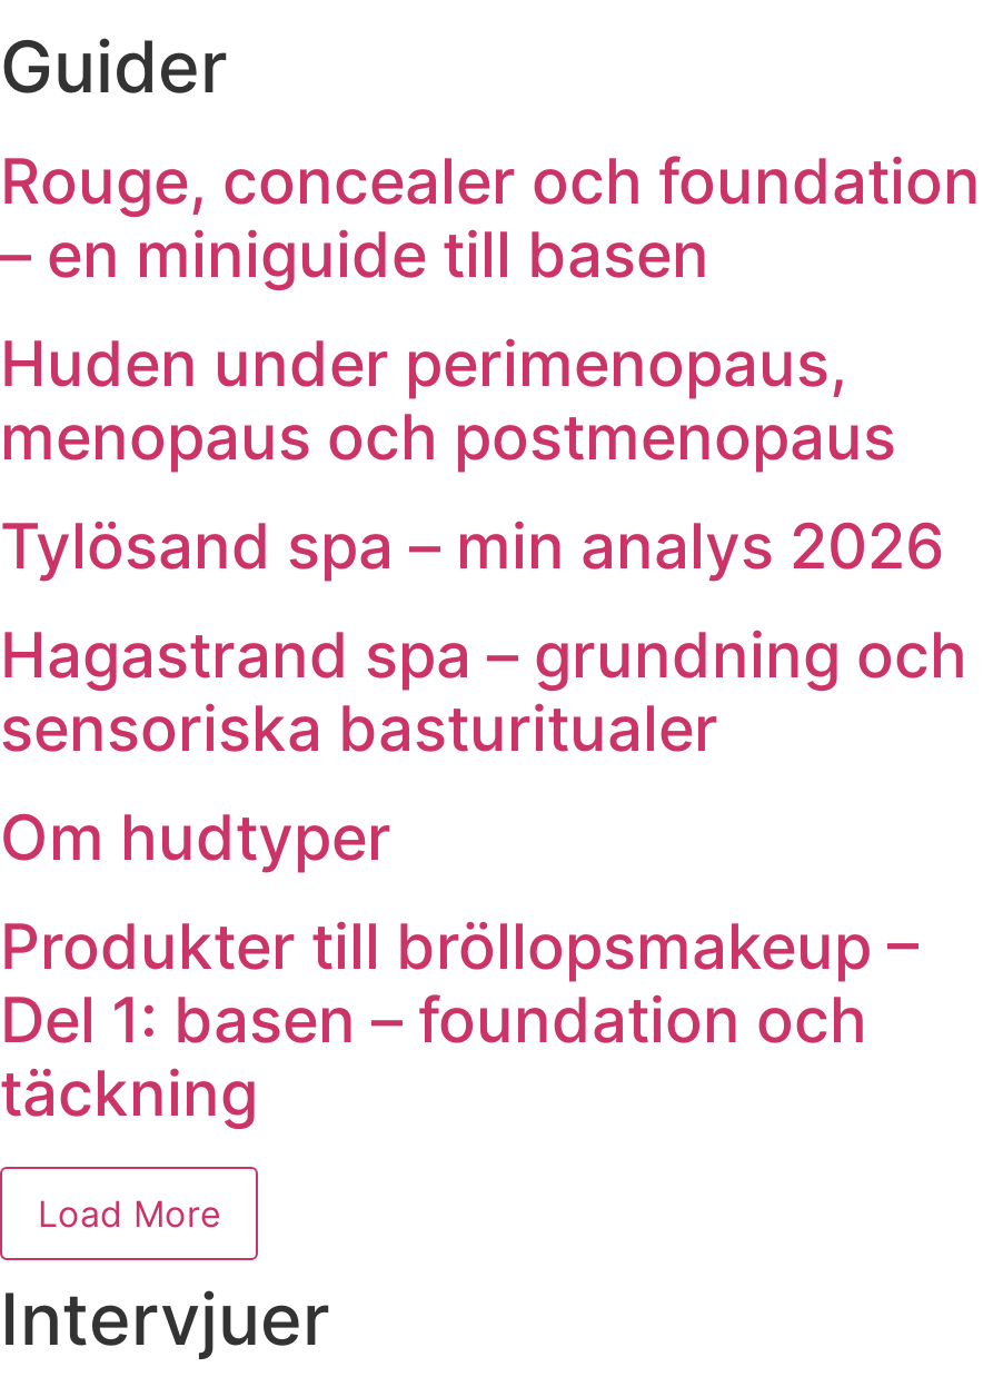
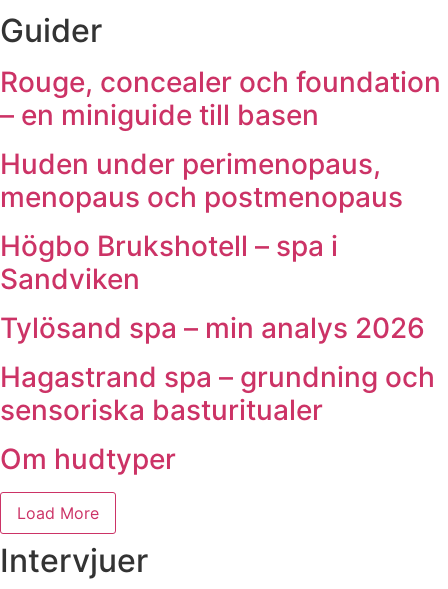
+ Högbo Brukshotell – spa i
+ Sandviken

moved down: Tylösand spa – min analys 2026 | Hagastrand spa – grundning och | sensoriska basturitualer | Om hudtyper

- Produkter till bröllopsmakeup –
- Del 1: basen – foundation och
- täckning
